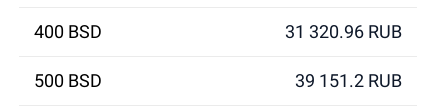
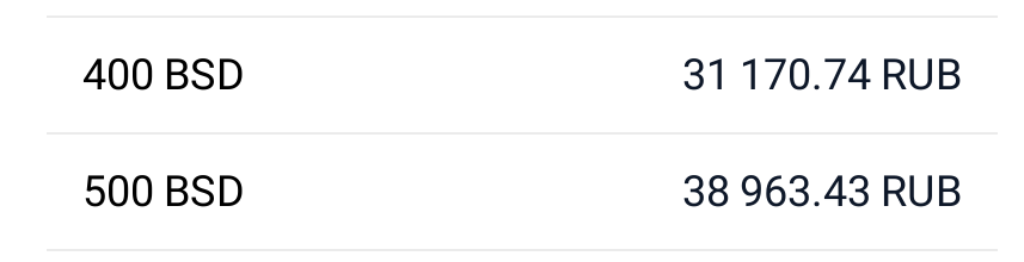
- 31 320.96 RUB
+ 31 170.74 RUB

- 39 151.2 RUB
+ 38 963.43 RUB
